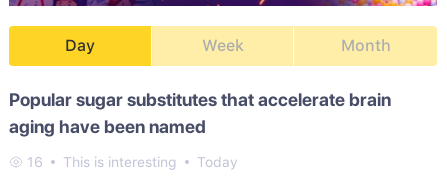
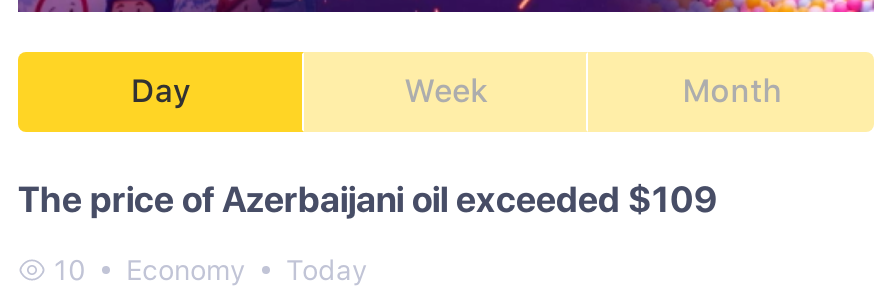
- Popular sugar substitutes that accelerate brain
- aging have been named
+ The price of Azerbaijani oil exceeded $109

- 16
- This is interesting
+ 10
+ Economy
